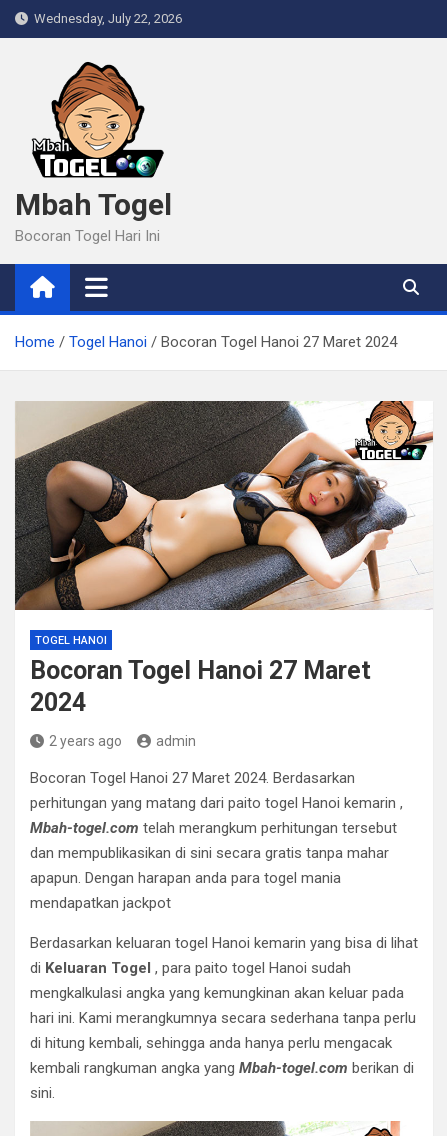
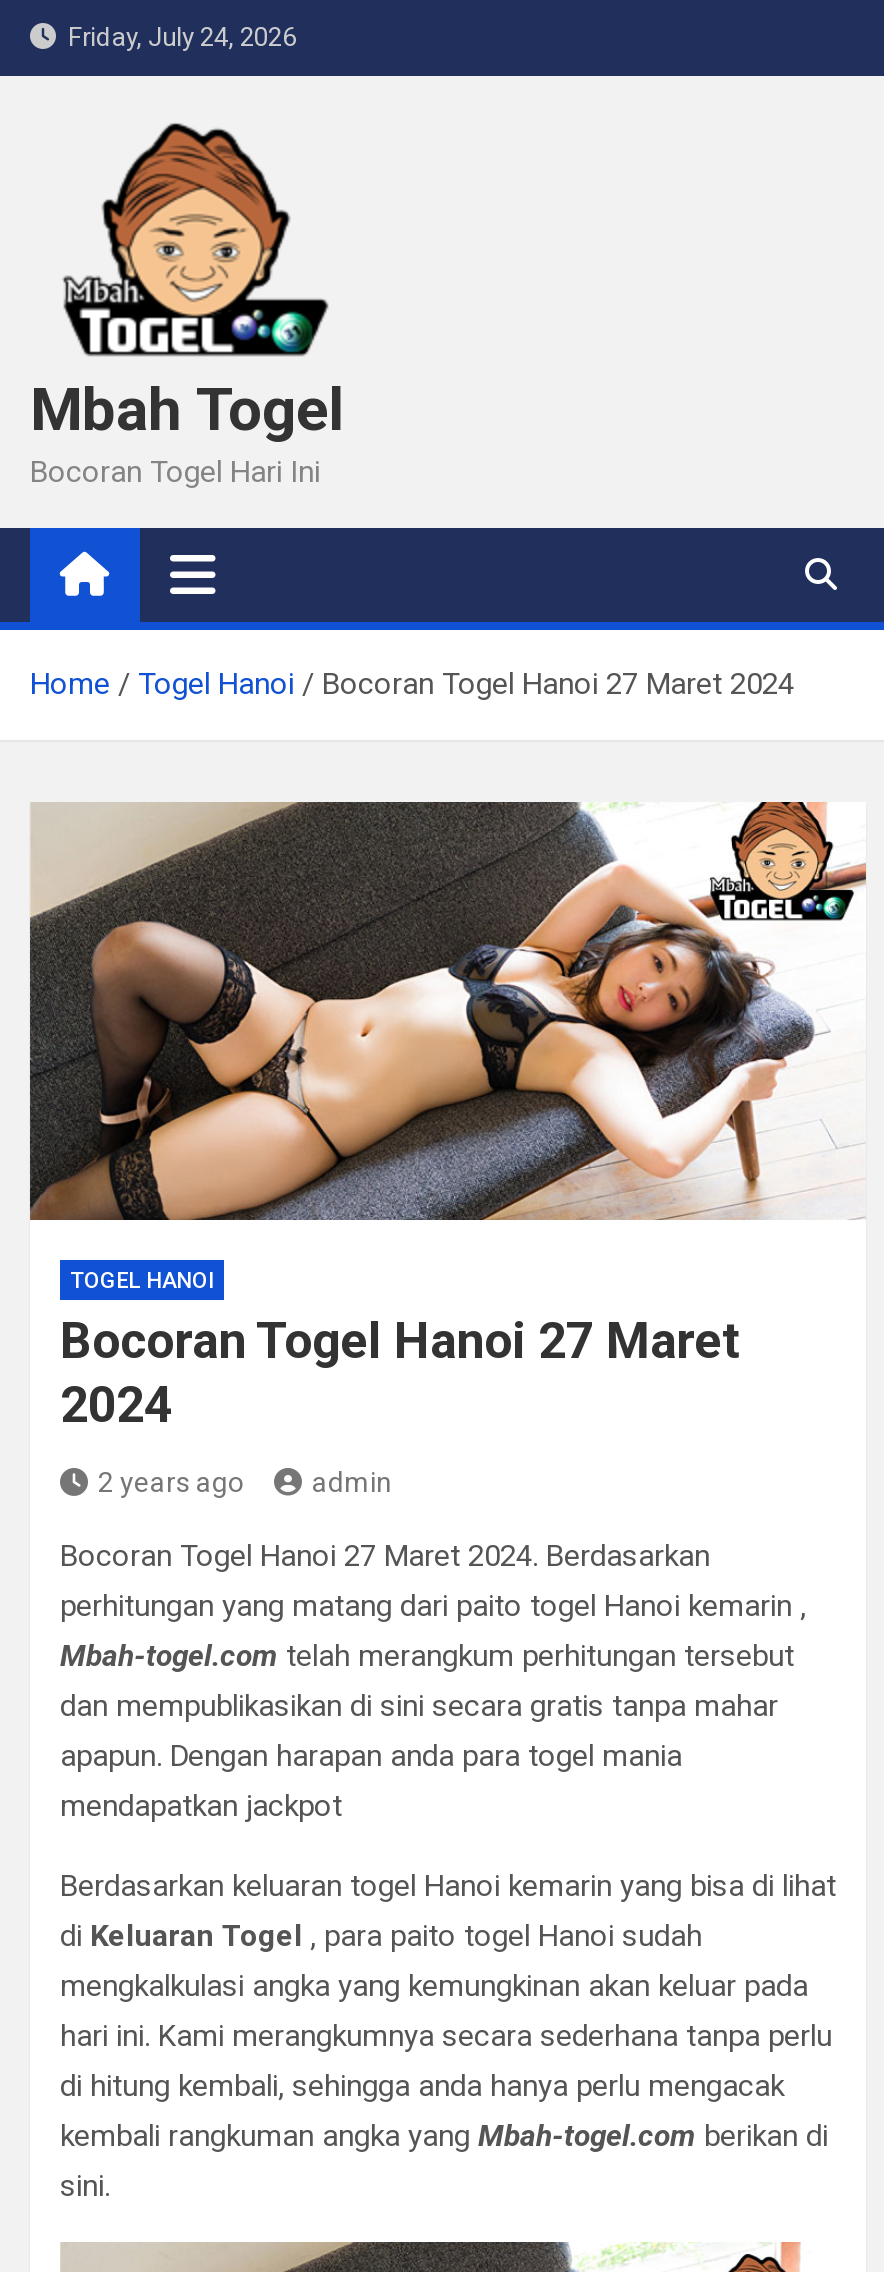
- Wednesday, July 22, 2026
+ Friday, July 24, 2026
